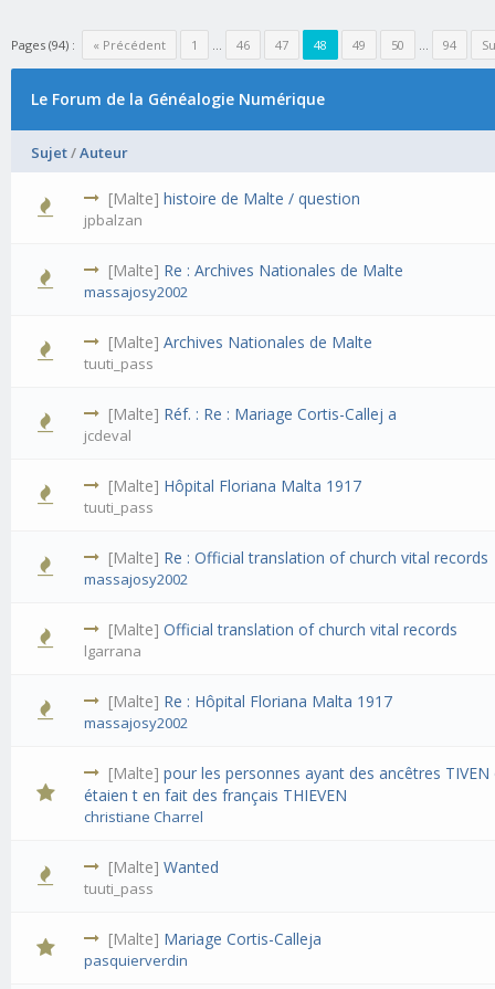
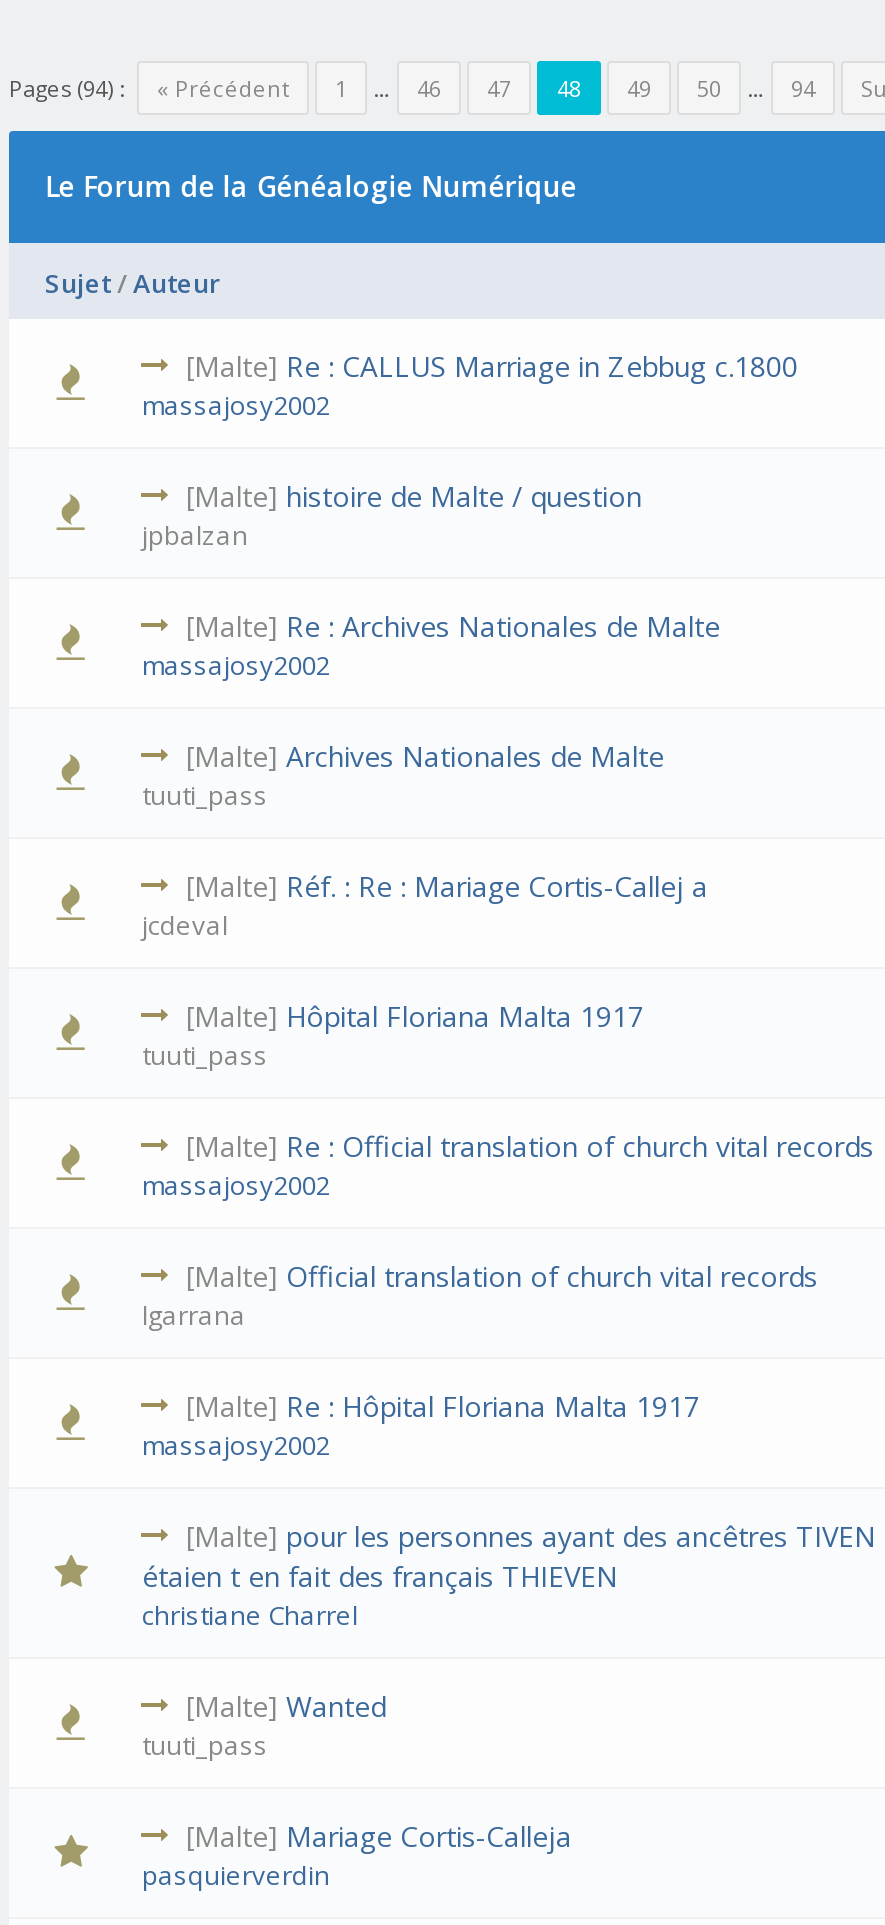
+ [Malte] Re : CALLUS Marriage in Zebbug c.1800
+ massajosy2002
